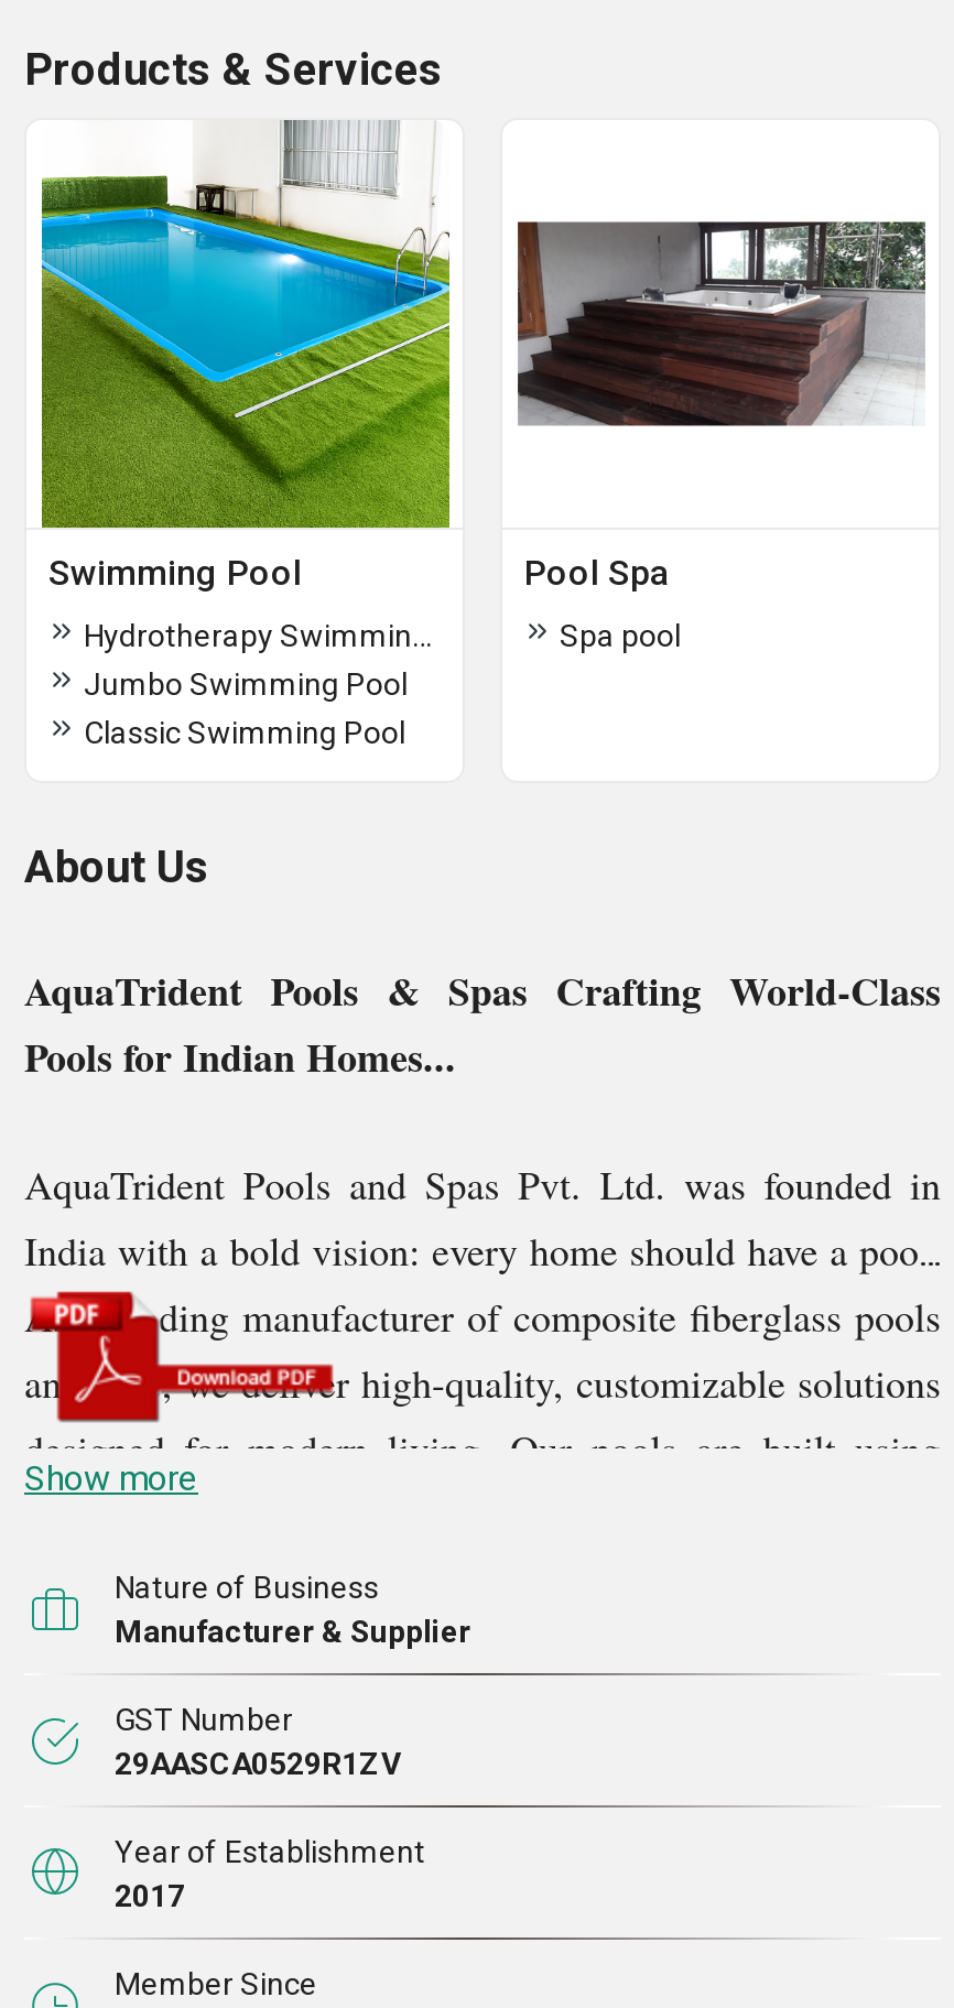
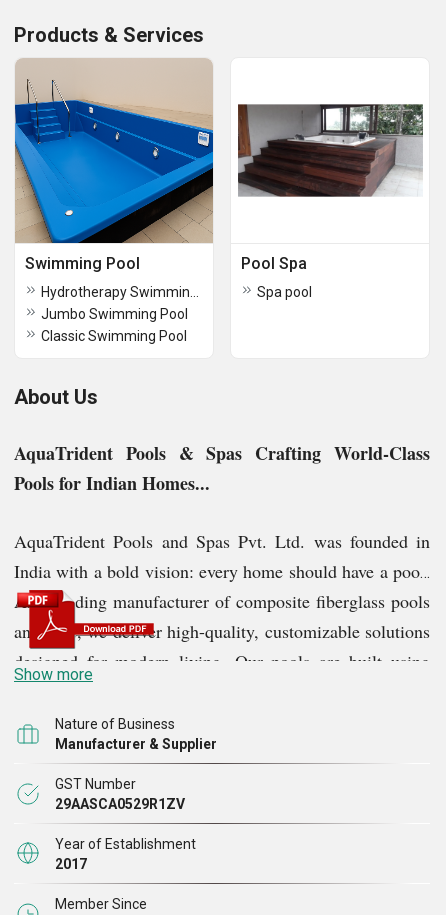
- [image]
+ [image]
